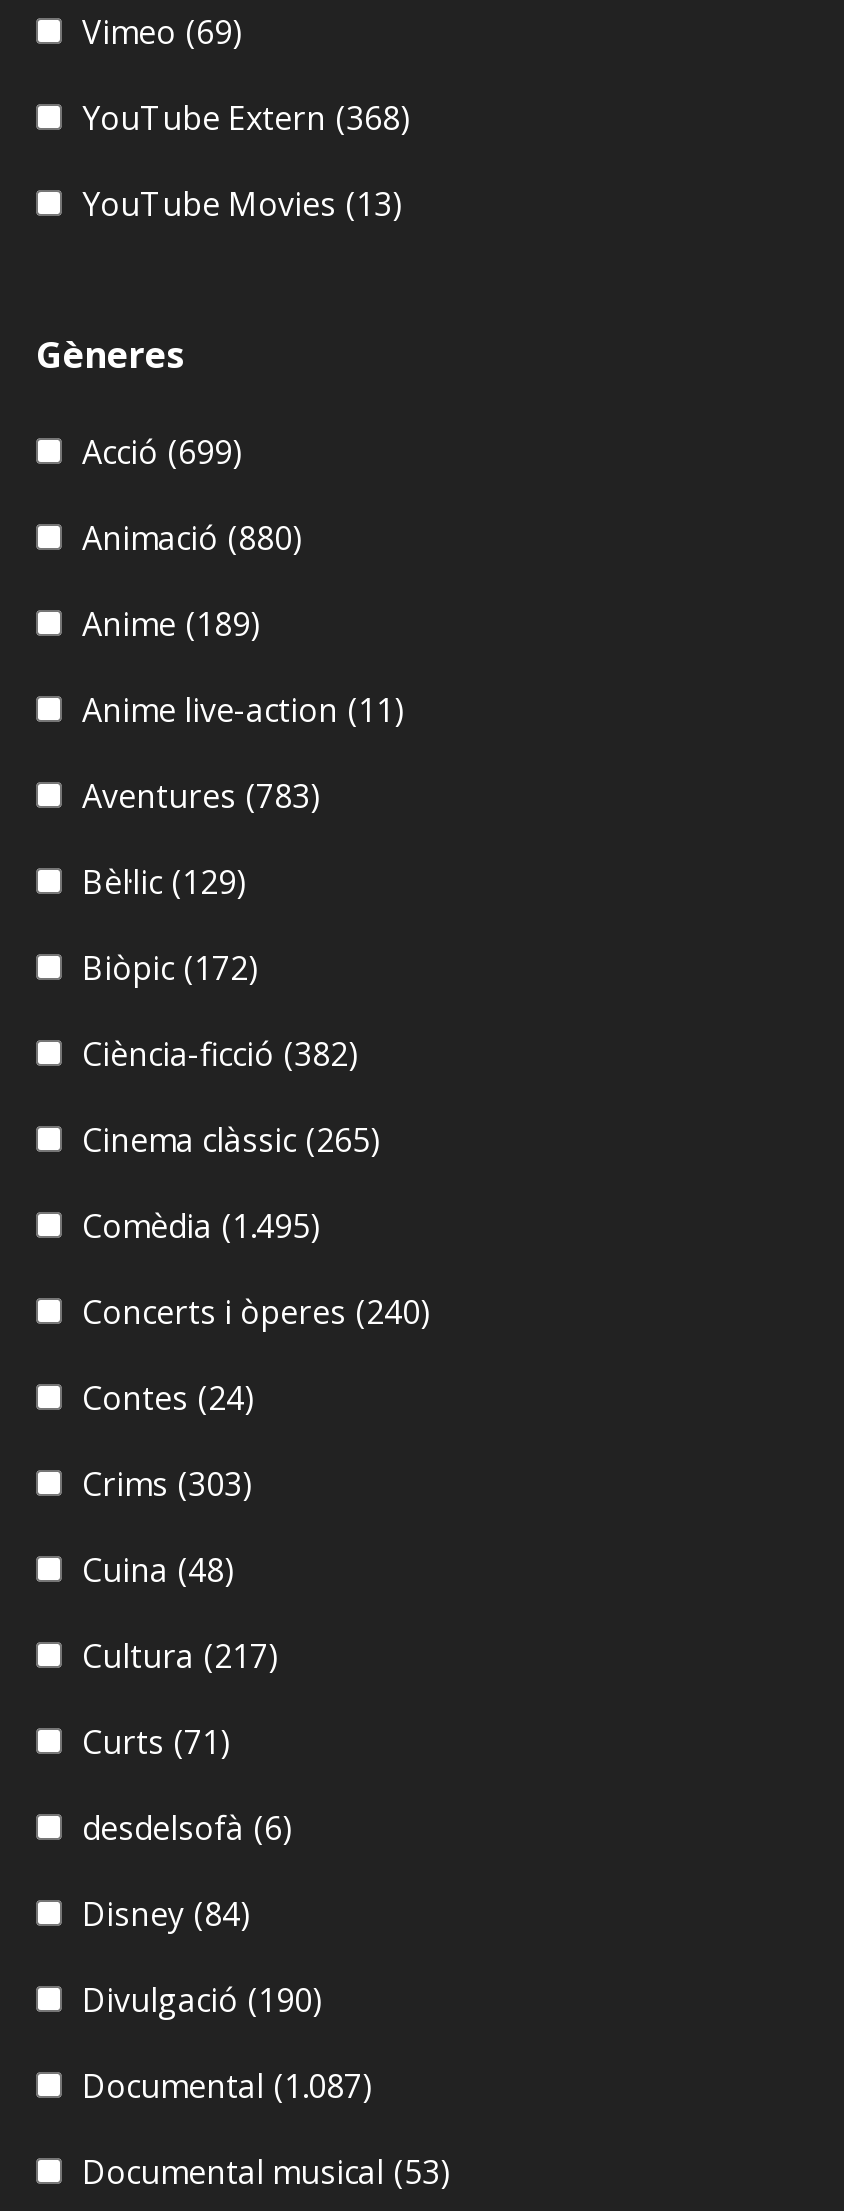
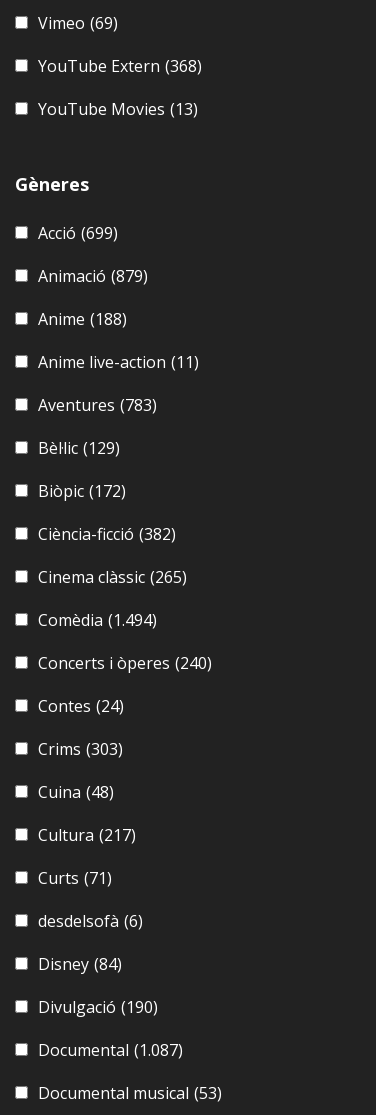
- Animació (880)
+ Animació (879)

- Anime (189)
+ Anime (188)

- Comèdia (1.495)
+ Comèdia (1.494)
